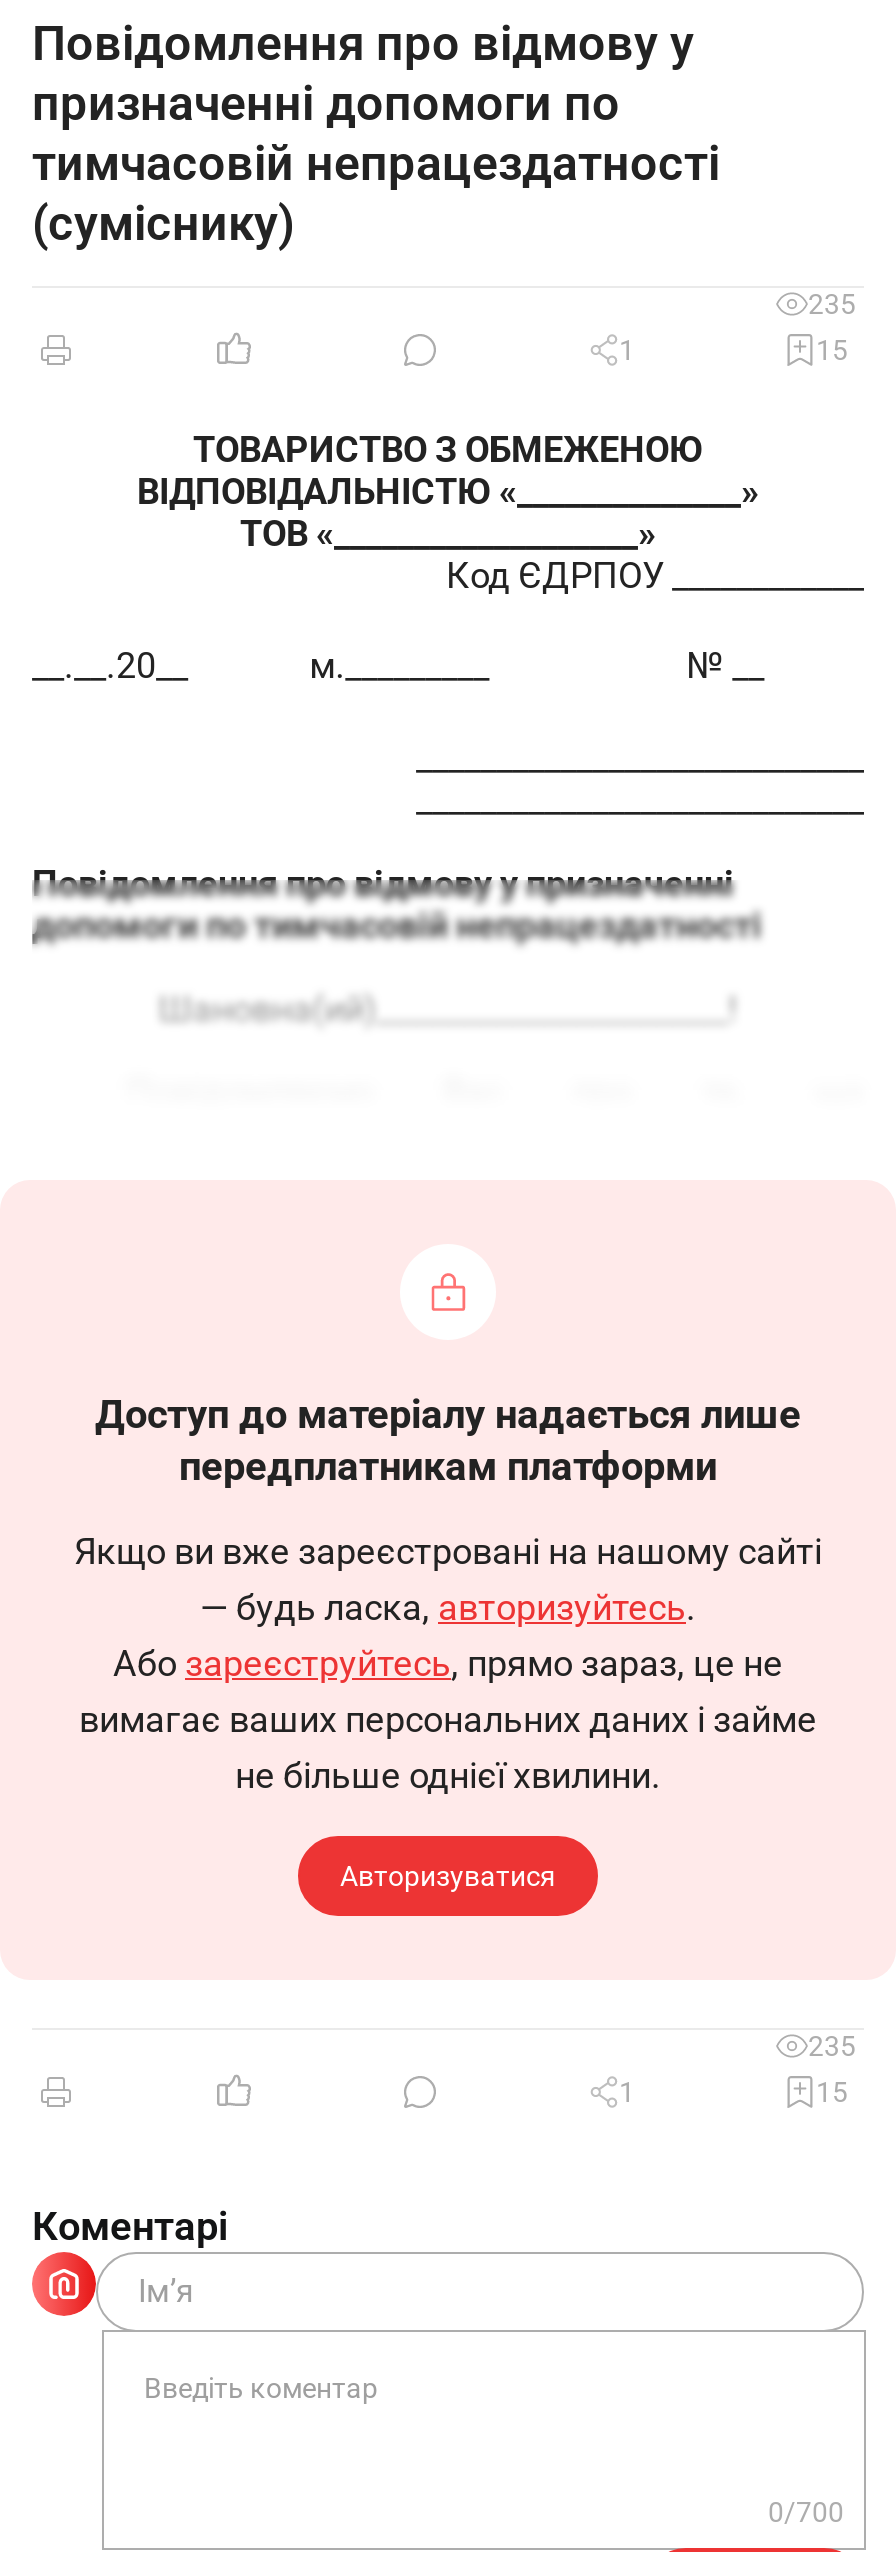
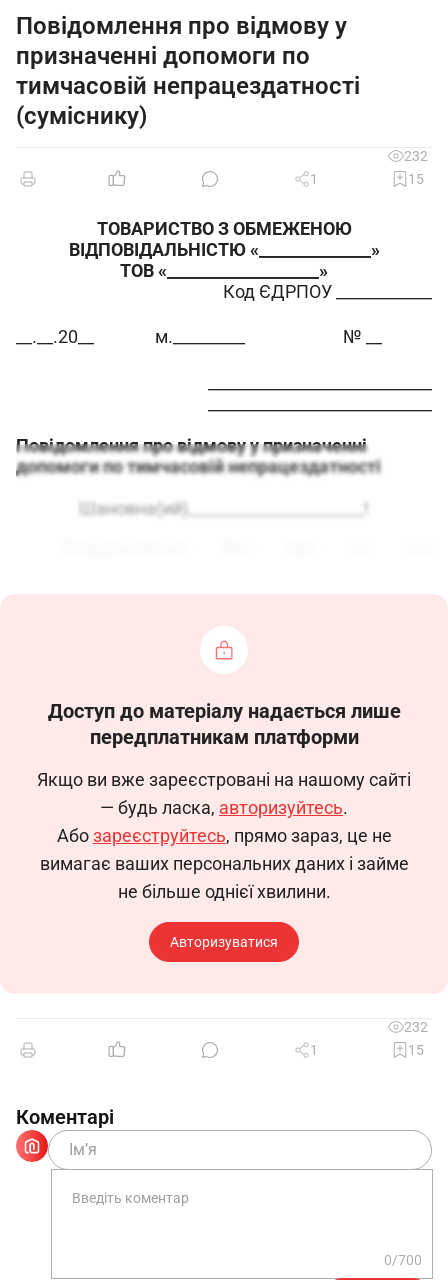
- 235
+ 232

- 235
+ 232
